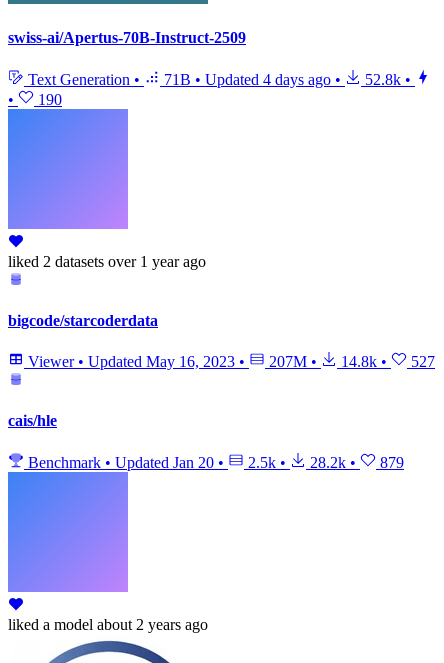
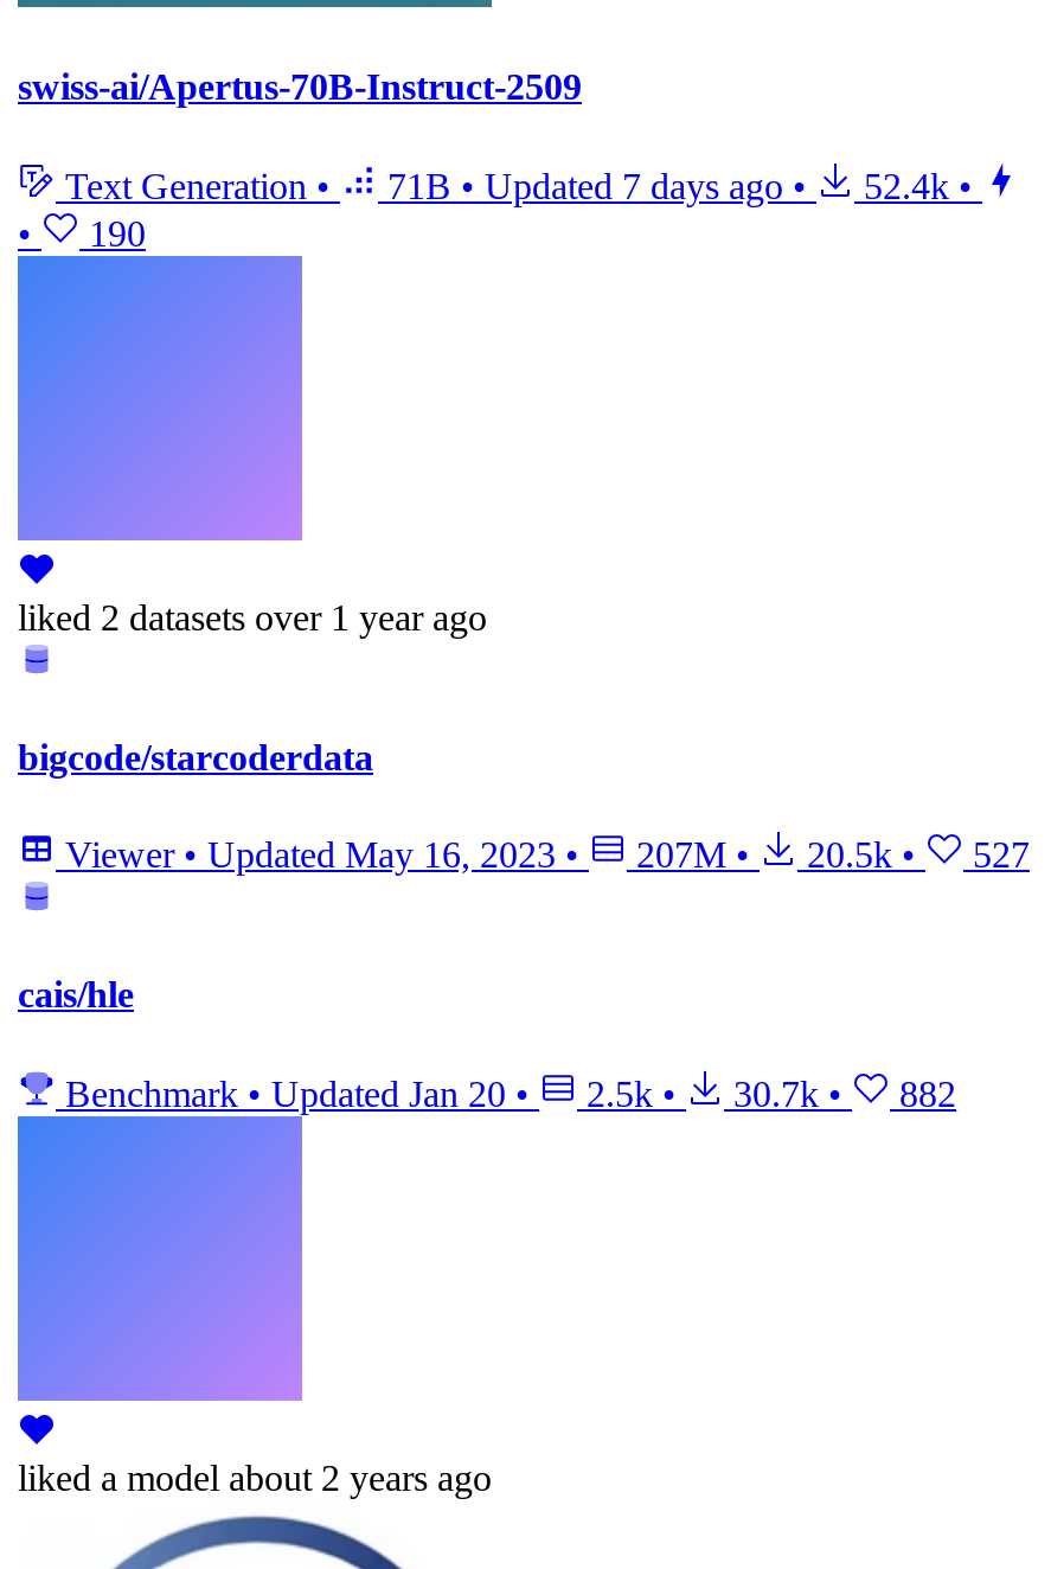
- 71B • Updated 4 days ago •
- 52.8k •
+ 71B • Updated 7 days ago •
+ 52.4k •

- Viewer • Updated May 16, 2023 • 207M • 14.8k • 527
+ Viewer • Updated May 16, 2023 • 207M • 20.5k • 527

- 28.2k •
- 879
+ 30.7k •
+ 882
